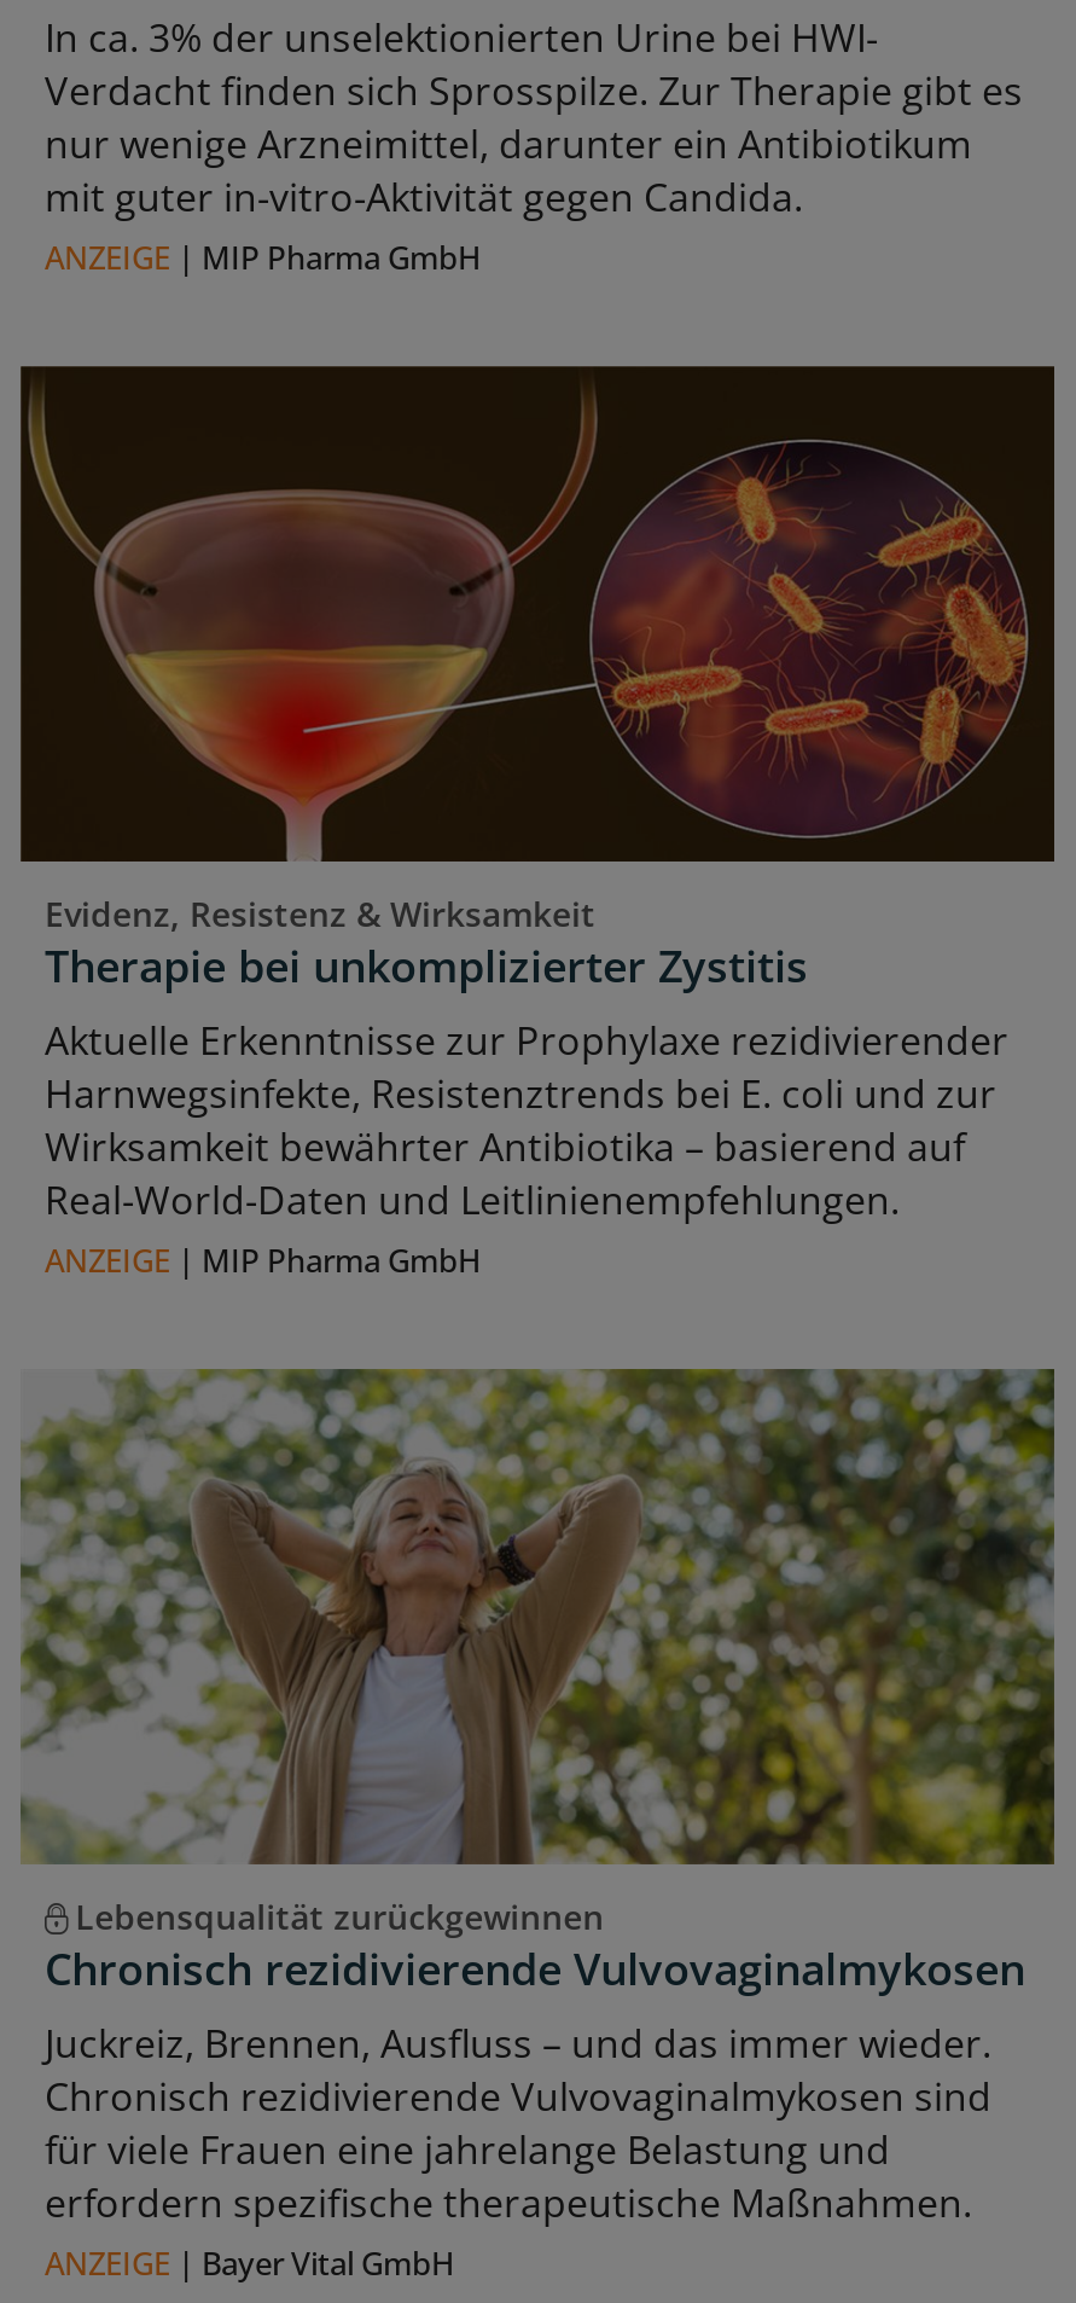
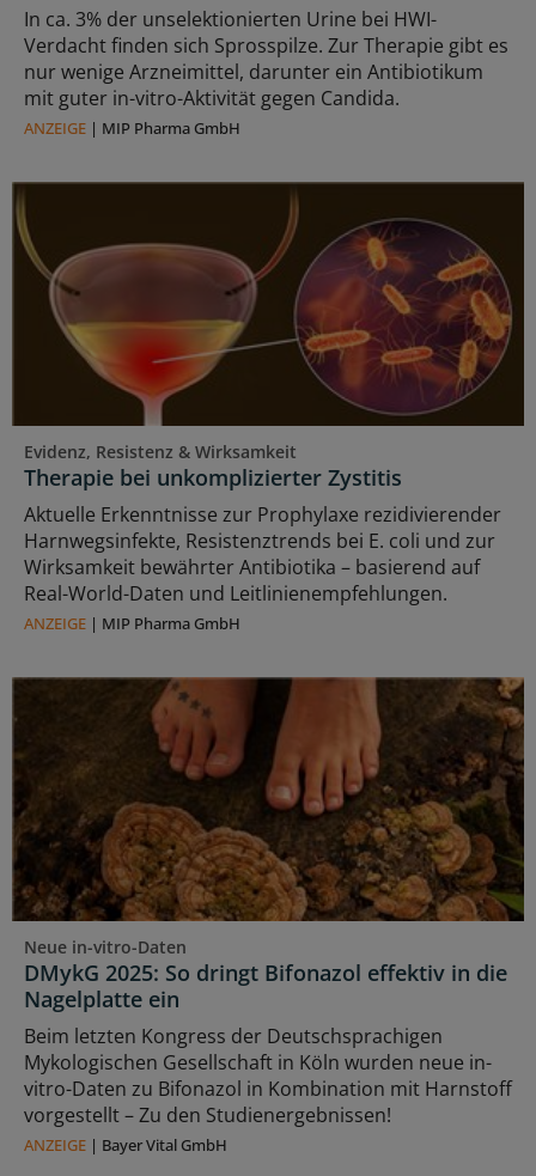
- [image]
- Lebensqualität zurückgewinnen
- Chronisch rezidivierende Vulvovaginalmykosen
- Juckreiz, Brennen, Ausfluss – und das immer wieder.
- Chronisch rezidivierende Vulvovaginalmykosen sind
- für viele Frauen eine jahrelange Belastung und
- erfordern spezifische therapeutische Maßnahmen.
+ [image]
+ Neue in-vitro-Daten
+ DMykG 2025: So dringt Bifonazol effektiv in die
+ Nagelplatte ein
+ Beim letzten Kongress der Deutschsprachigen
+ Mykologischen Gesellschaft in Köln wurden neue in-
+ vitro-Daten zu Bifonazol in Kombination mit Harnstoff
+ vorgestellt – Zu den Studienergebnissen!
